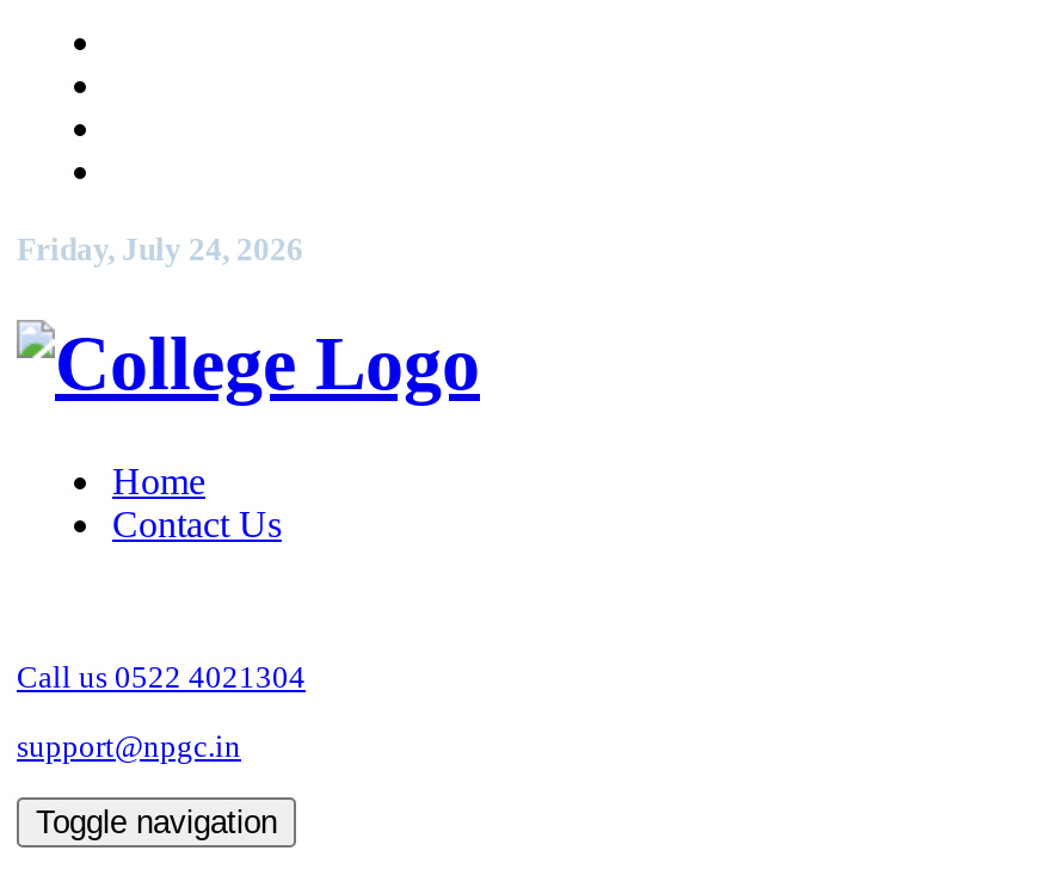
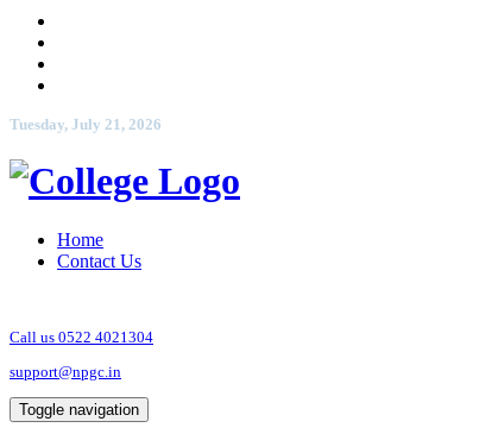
- Friday, July 24, 2026
+ Tuesday, July 21, 2026
